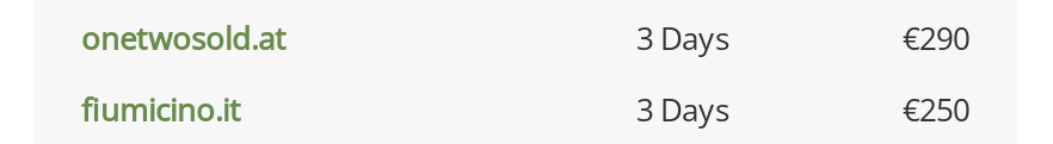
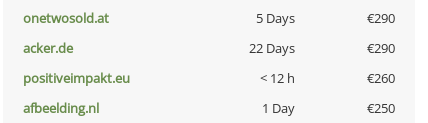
- 3 Days
+ 5 Days

- fiumicino.it
- 3 Days
+ acker.de
+ 22 Days
+ €290
+ positiveimpakt.eu
+ < 12 h
+ €260
+ afbeelding.nl
+ 1 Day
